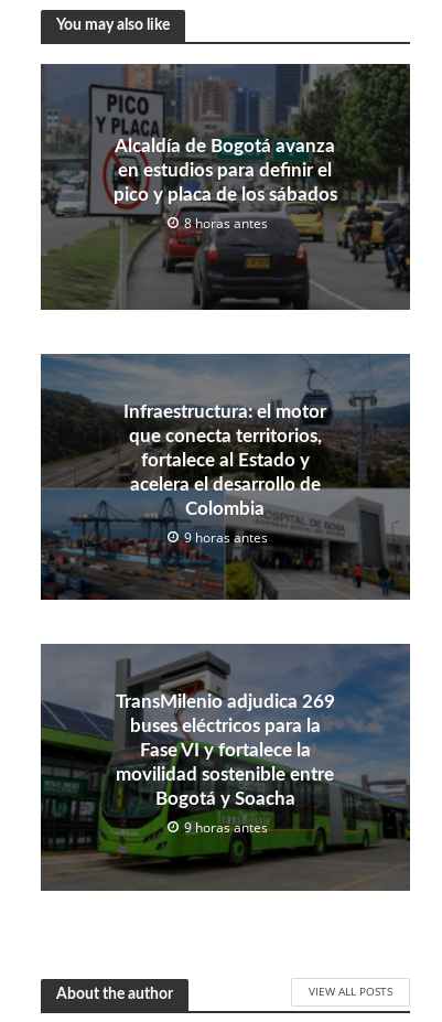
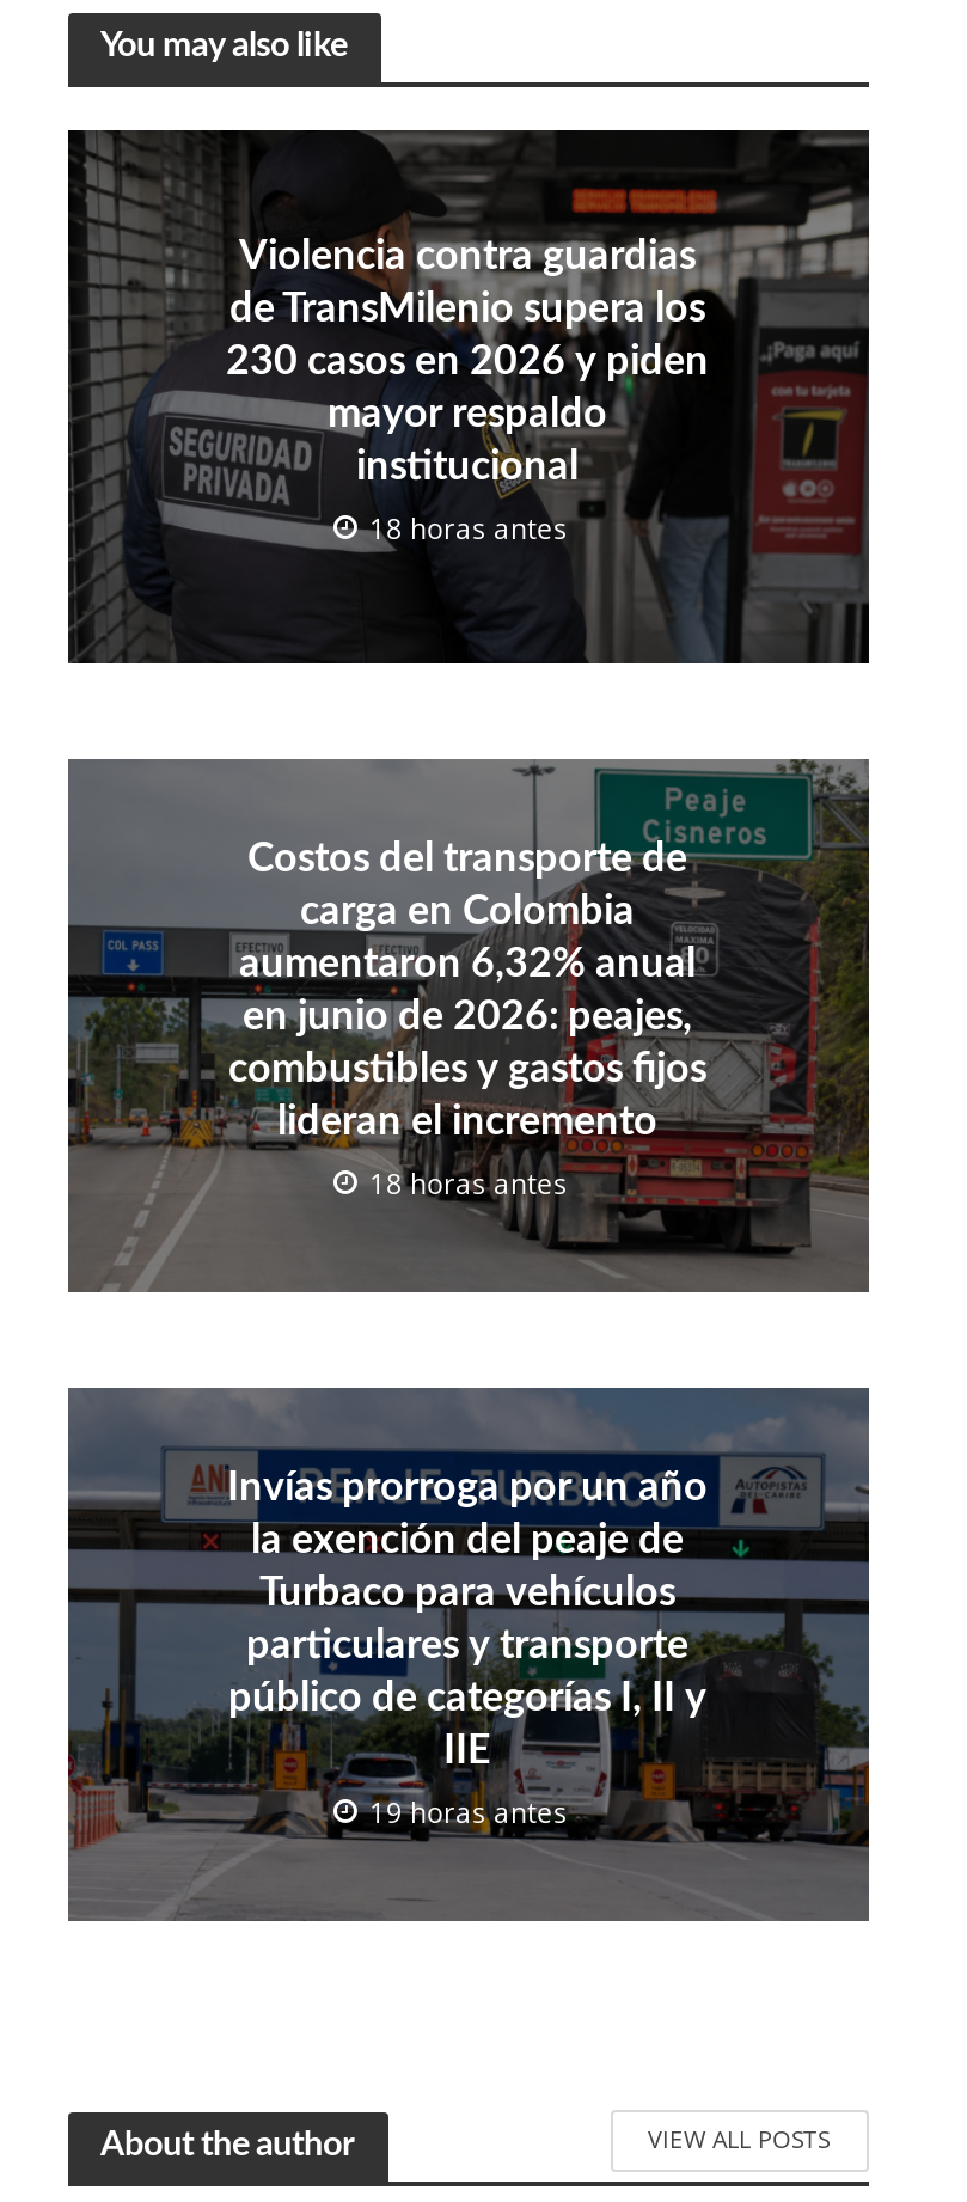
- [image]
- Alcaldía de Bogotá avanza
- en estudios para definir el
- pico y placa de los sábados
+ [image]
+ Violencia contra guardias
+ de TransMilenio supera los
+ 230 casos en 2026 y piden
+ mayor respaldo
+ institucional

- 8 horas antes
+ 18 horas antes

- [image]
- Infraestructura: el motor
- que conecta territorios,
- fortalece al Estado y
- acelera el desarrollo de
- Colombia
+ [image]
+ Costos del transporte de
+ carga en Colombia
+ aumentaron 6,32% anual
+ en junio de 2026: peajes,
+ combustibles y gastos fijos
+ lideran el incremento

- 9 horas antes
+ 18 horas antes

- [image]
- TransMilenio adjudica 269
- buses eléctricos para la
- Fase VI y fortalece la
- movilidad sostenible entre
- Bogotá y Soacha
+ [image]
+ Invías prorroga por un año
+ la exención del peaje de
+ Turbaco para vehículos
+ particulares y transporte
+ público de categorías I, II y
+ IIE

- 9 horas antes
+ 19 horas antes
